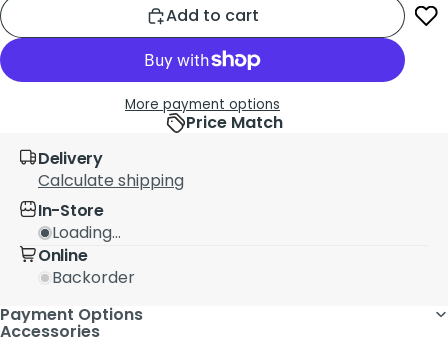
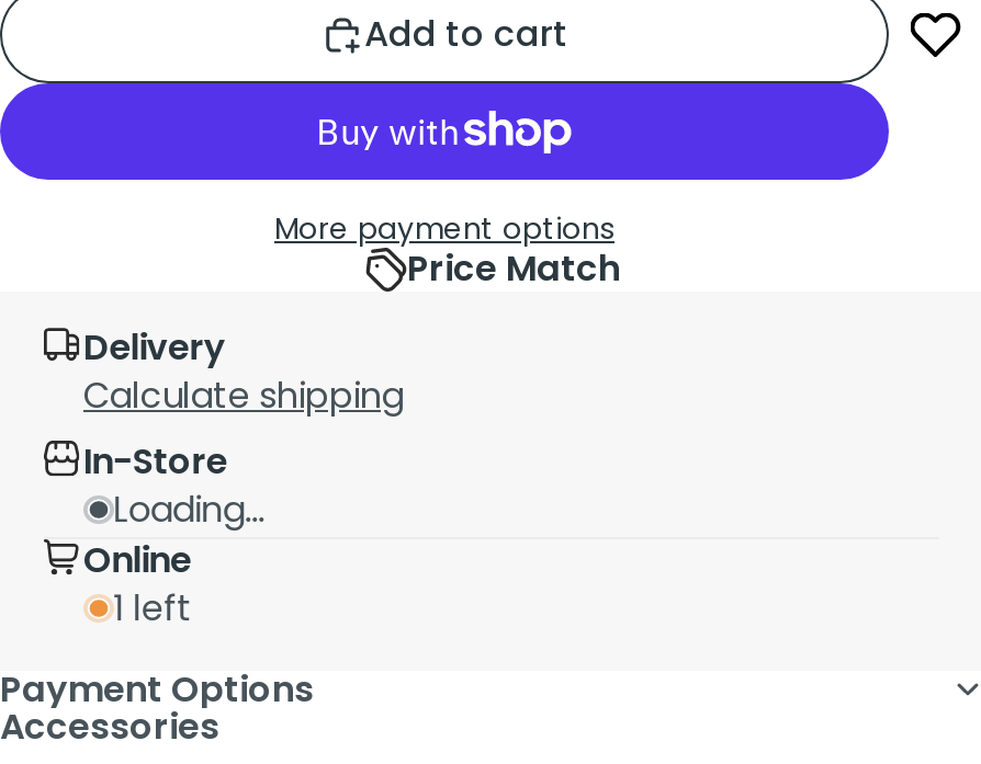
- Backorder
+ 1 left
